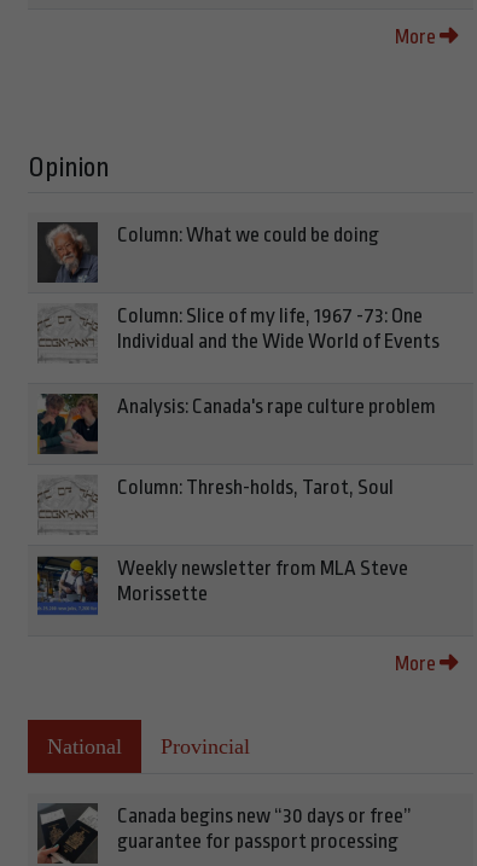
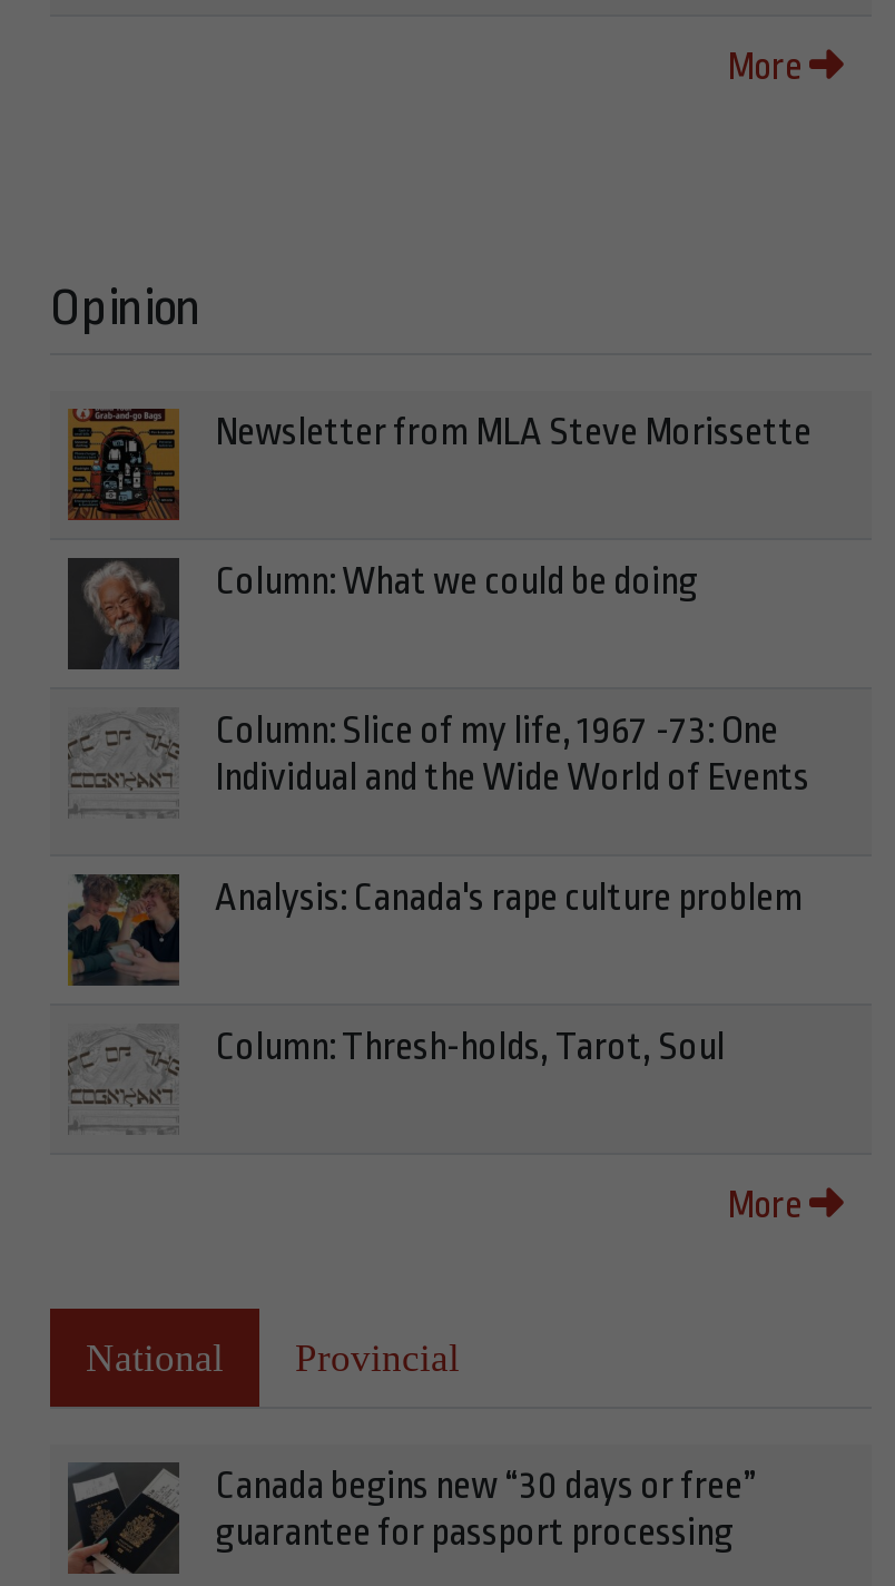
+ [image]
+ Newsletter from MLA Steve Morissette

moved down: [image] | Column: What we could be doing | Column: Slice of my life, 1967 -73: One | Individual and the Wide World of Events | Analysis: Canada's rape culture problem | Column: Thresh-holds, Tarot, Soul

- [image]
- Weekly newsletter from MLA Steve
- Morissette
